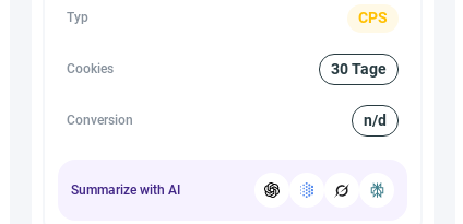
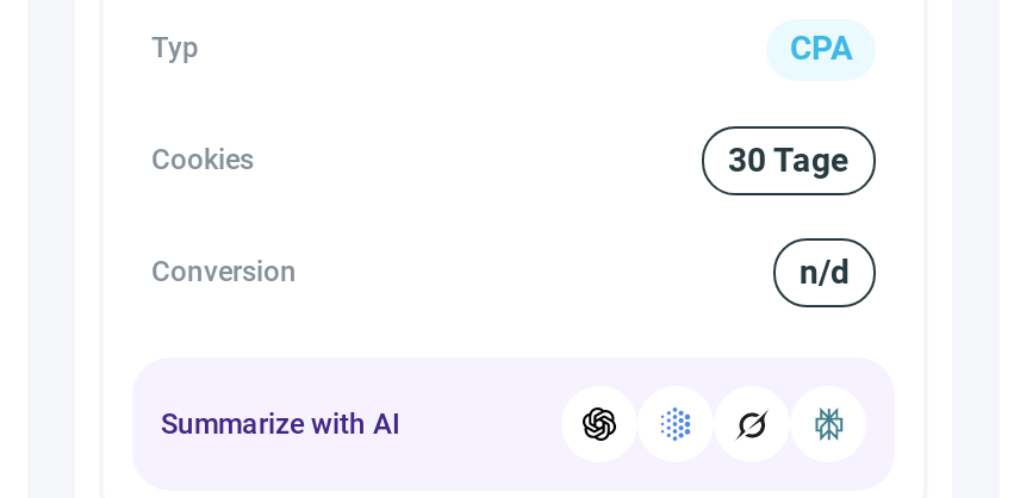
- CPS
+ CPA
